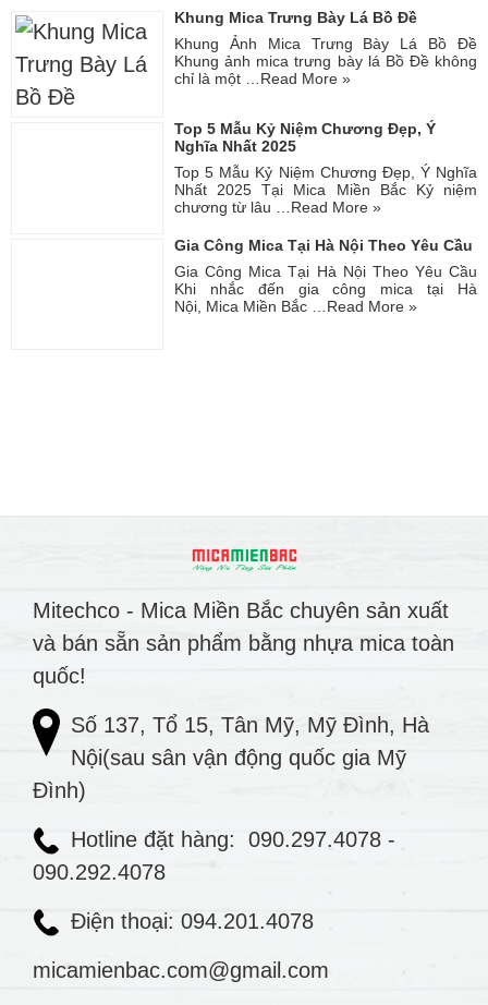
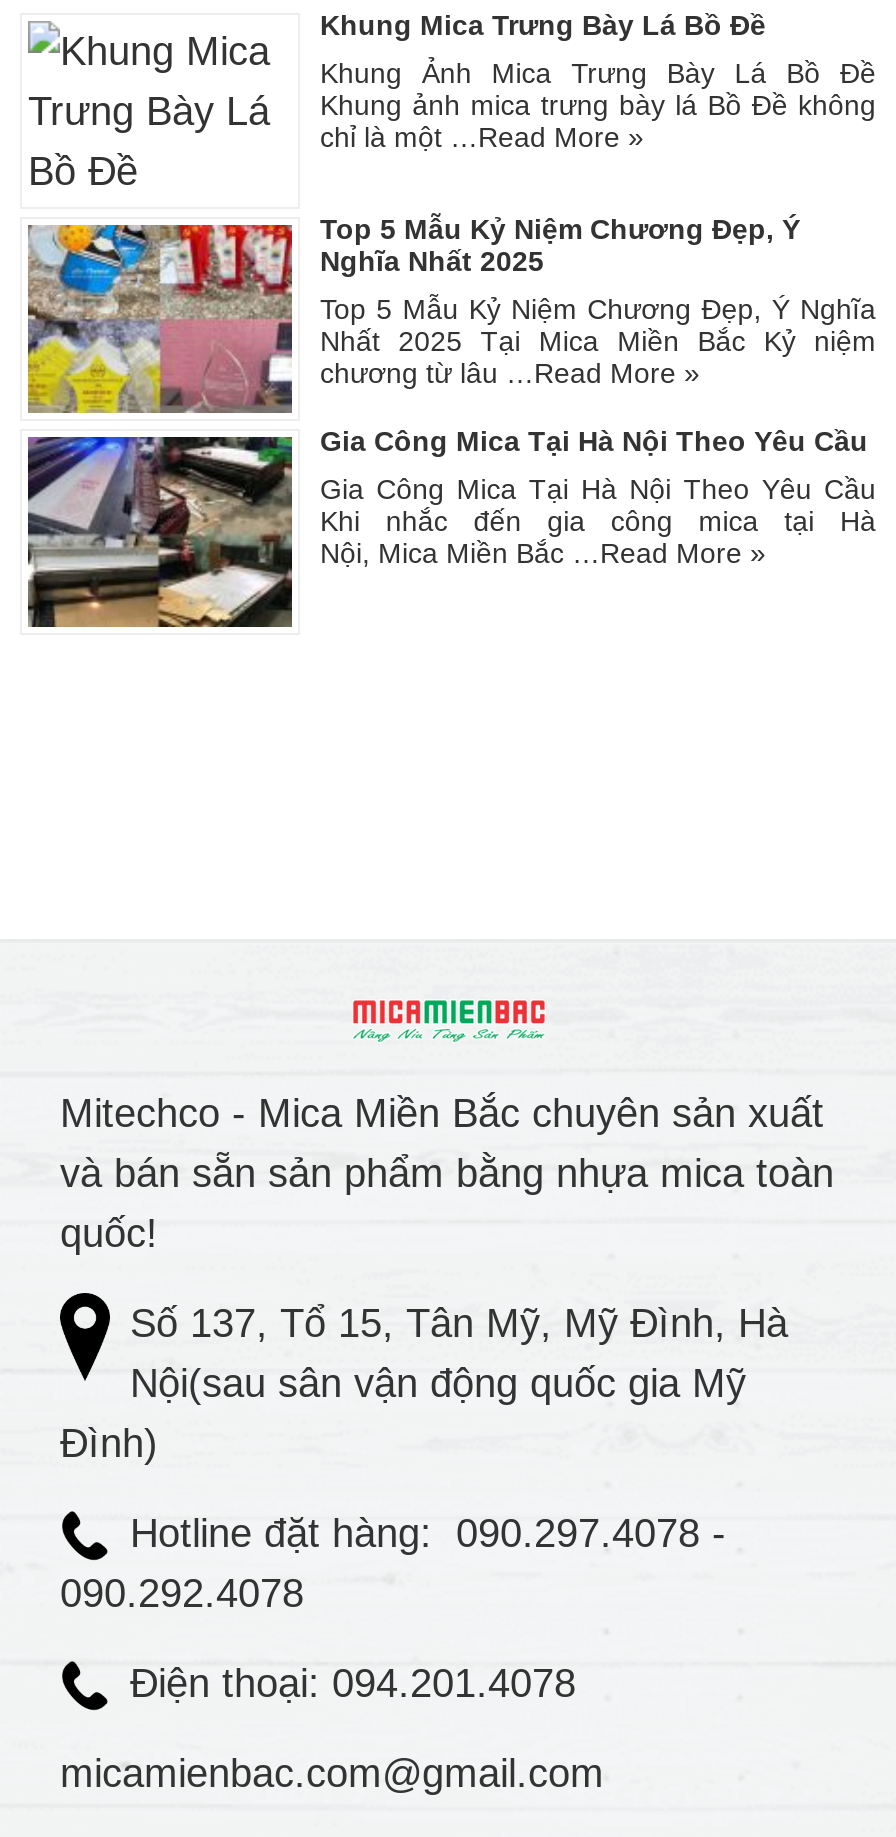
+ [image]

+ [image]
